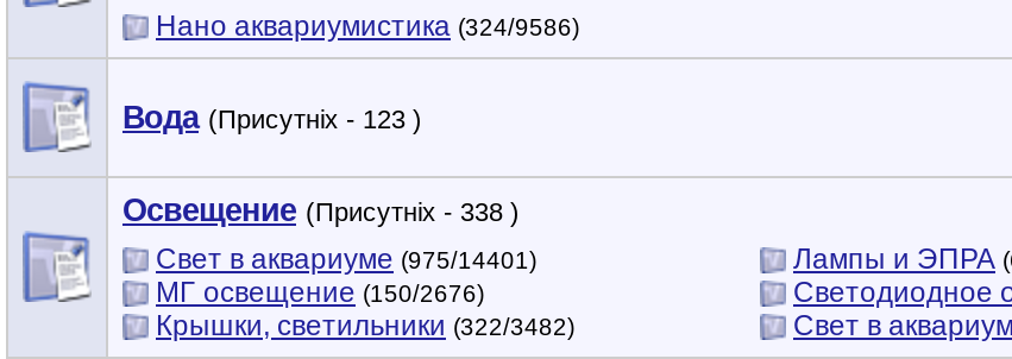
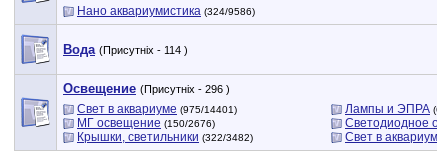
- Вода (Присутніх - 123 )
+ Вода (Присутніх - 114 )

- Освещение (Присутніх - 338 )
+ Освещение (Присутніх - 296 )
